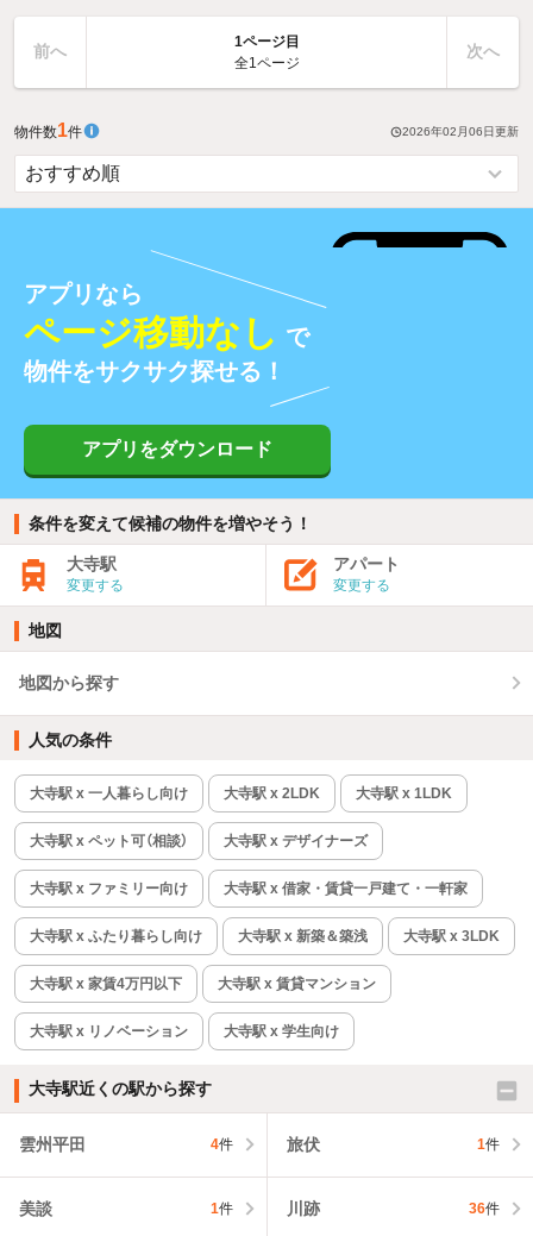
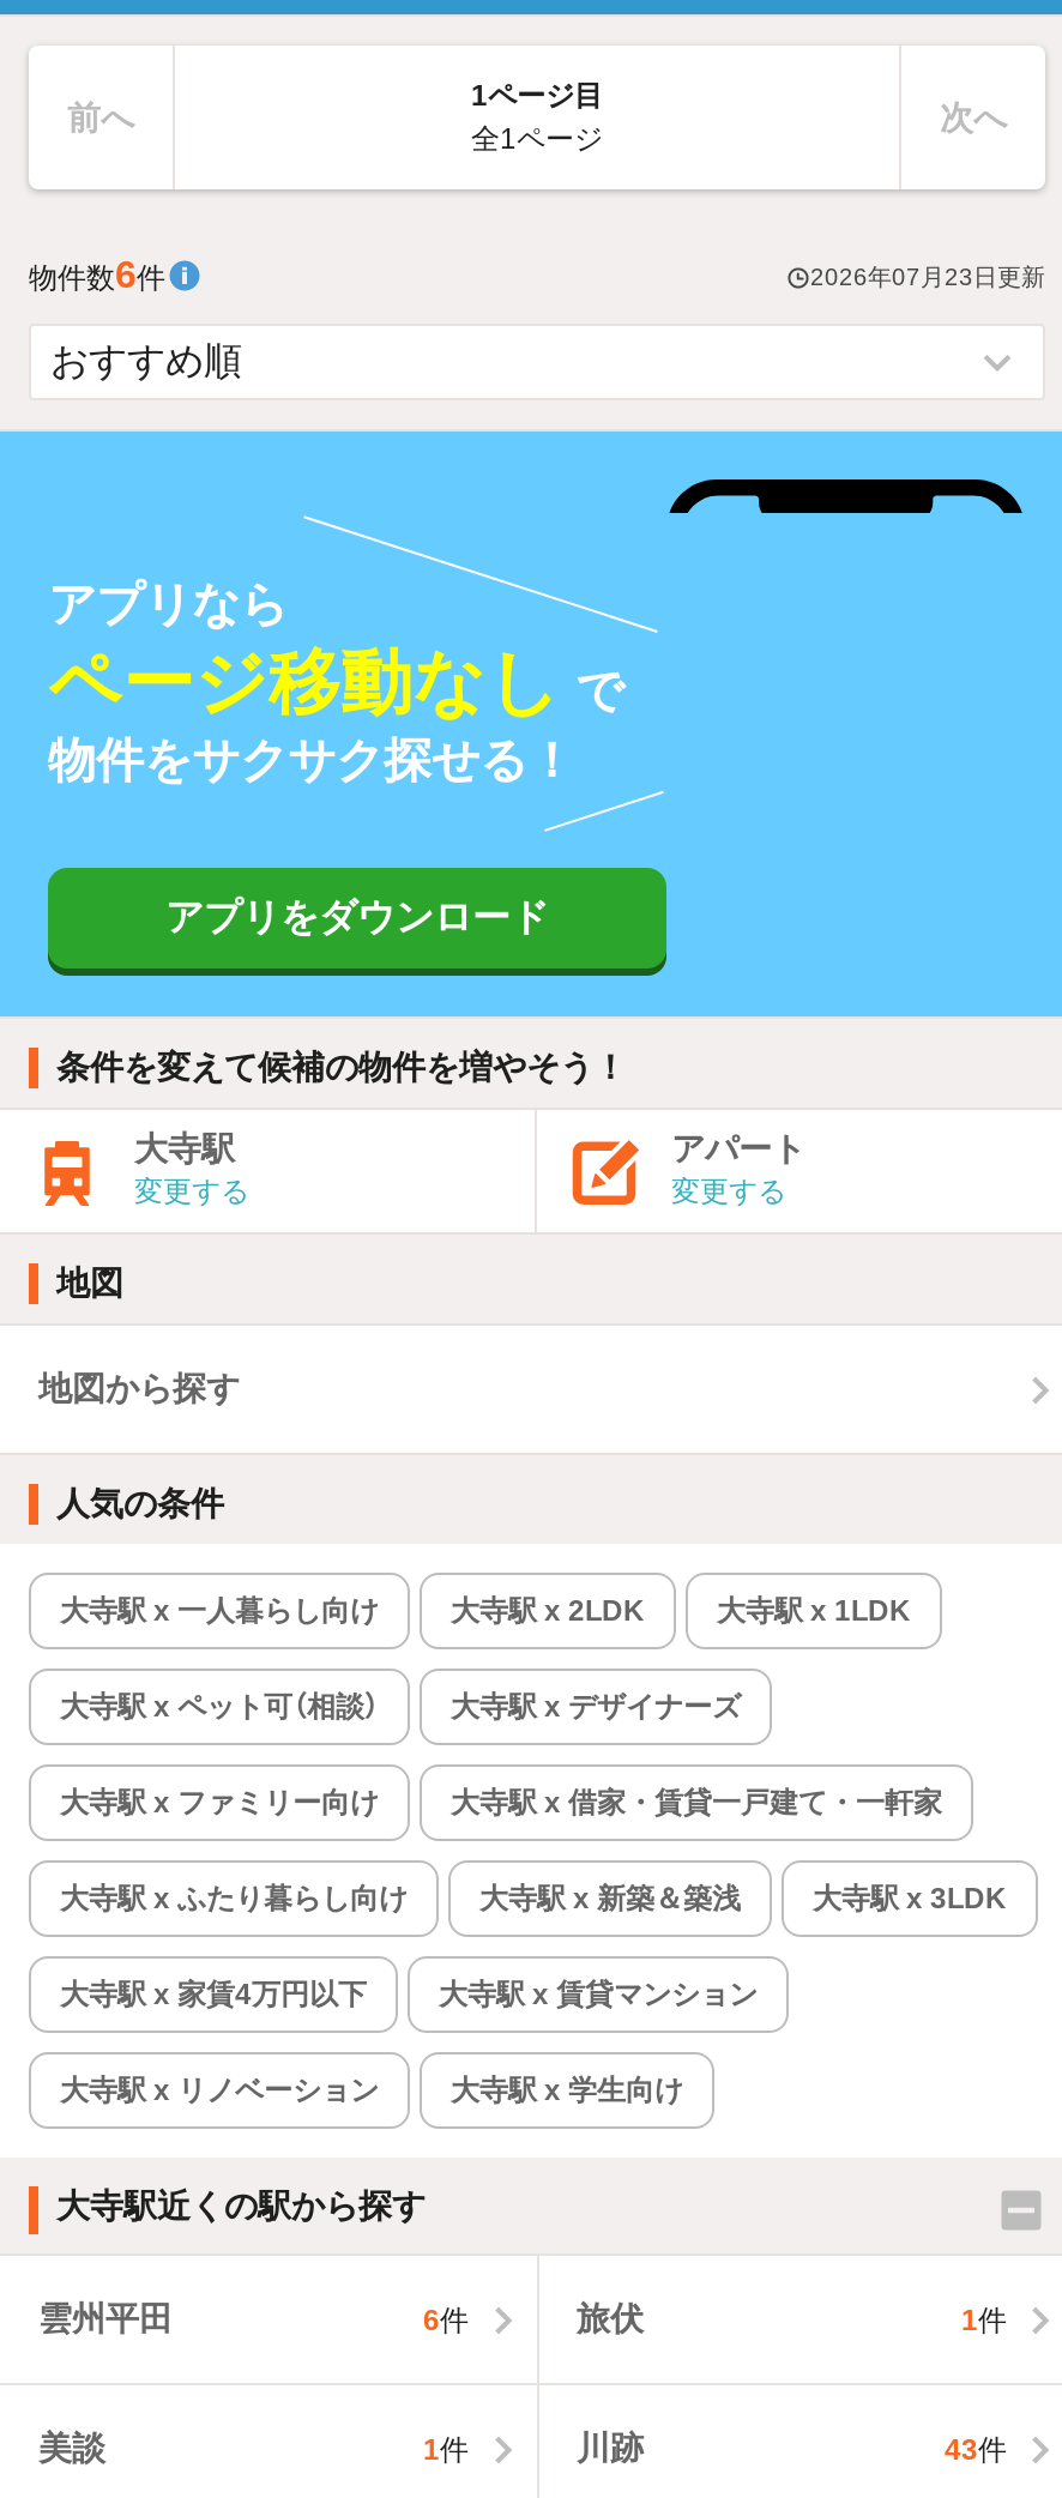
- 物件数1件
+ 物件数6件

- 2026年02月06日更新
+ 2026年07月23日更新

- 4件
+ 6件

- 36件
+ 43件
